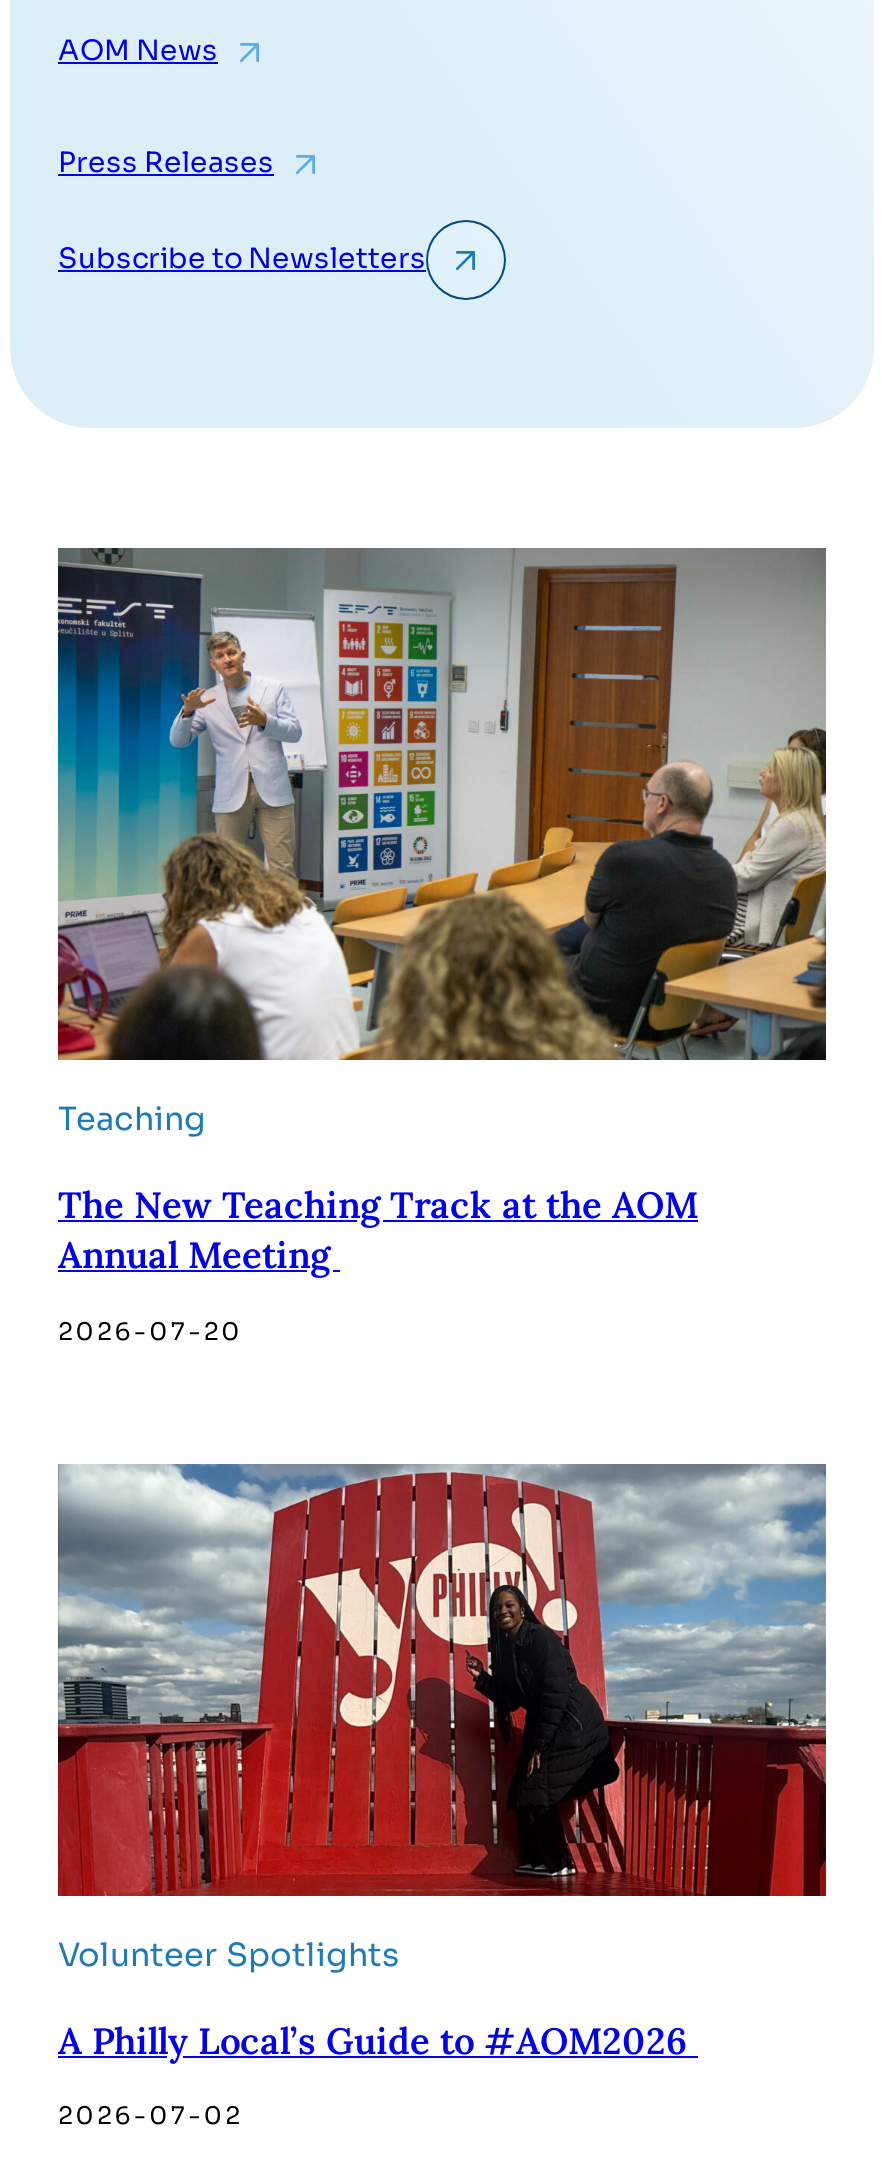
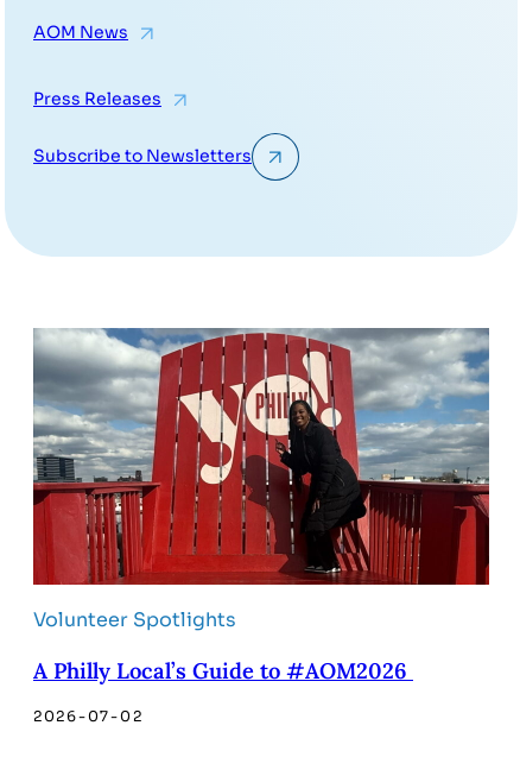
- [image]
- Teaching
- The New Teaching Track at the AOM
- Annual Meeting
- 2026-07-20
